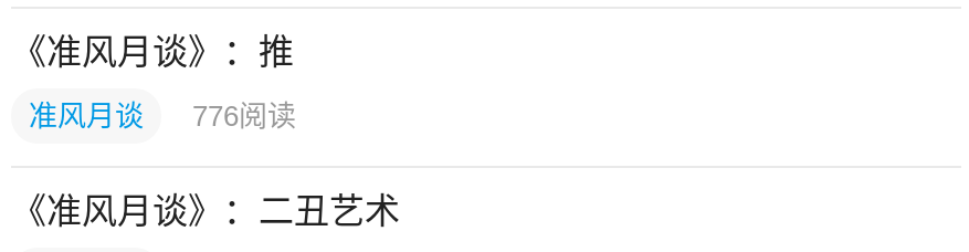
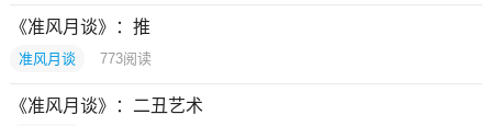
- 准风月谈 776阅读
+ 准风月谈 773阅读
